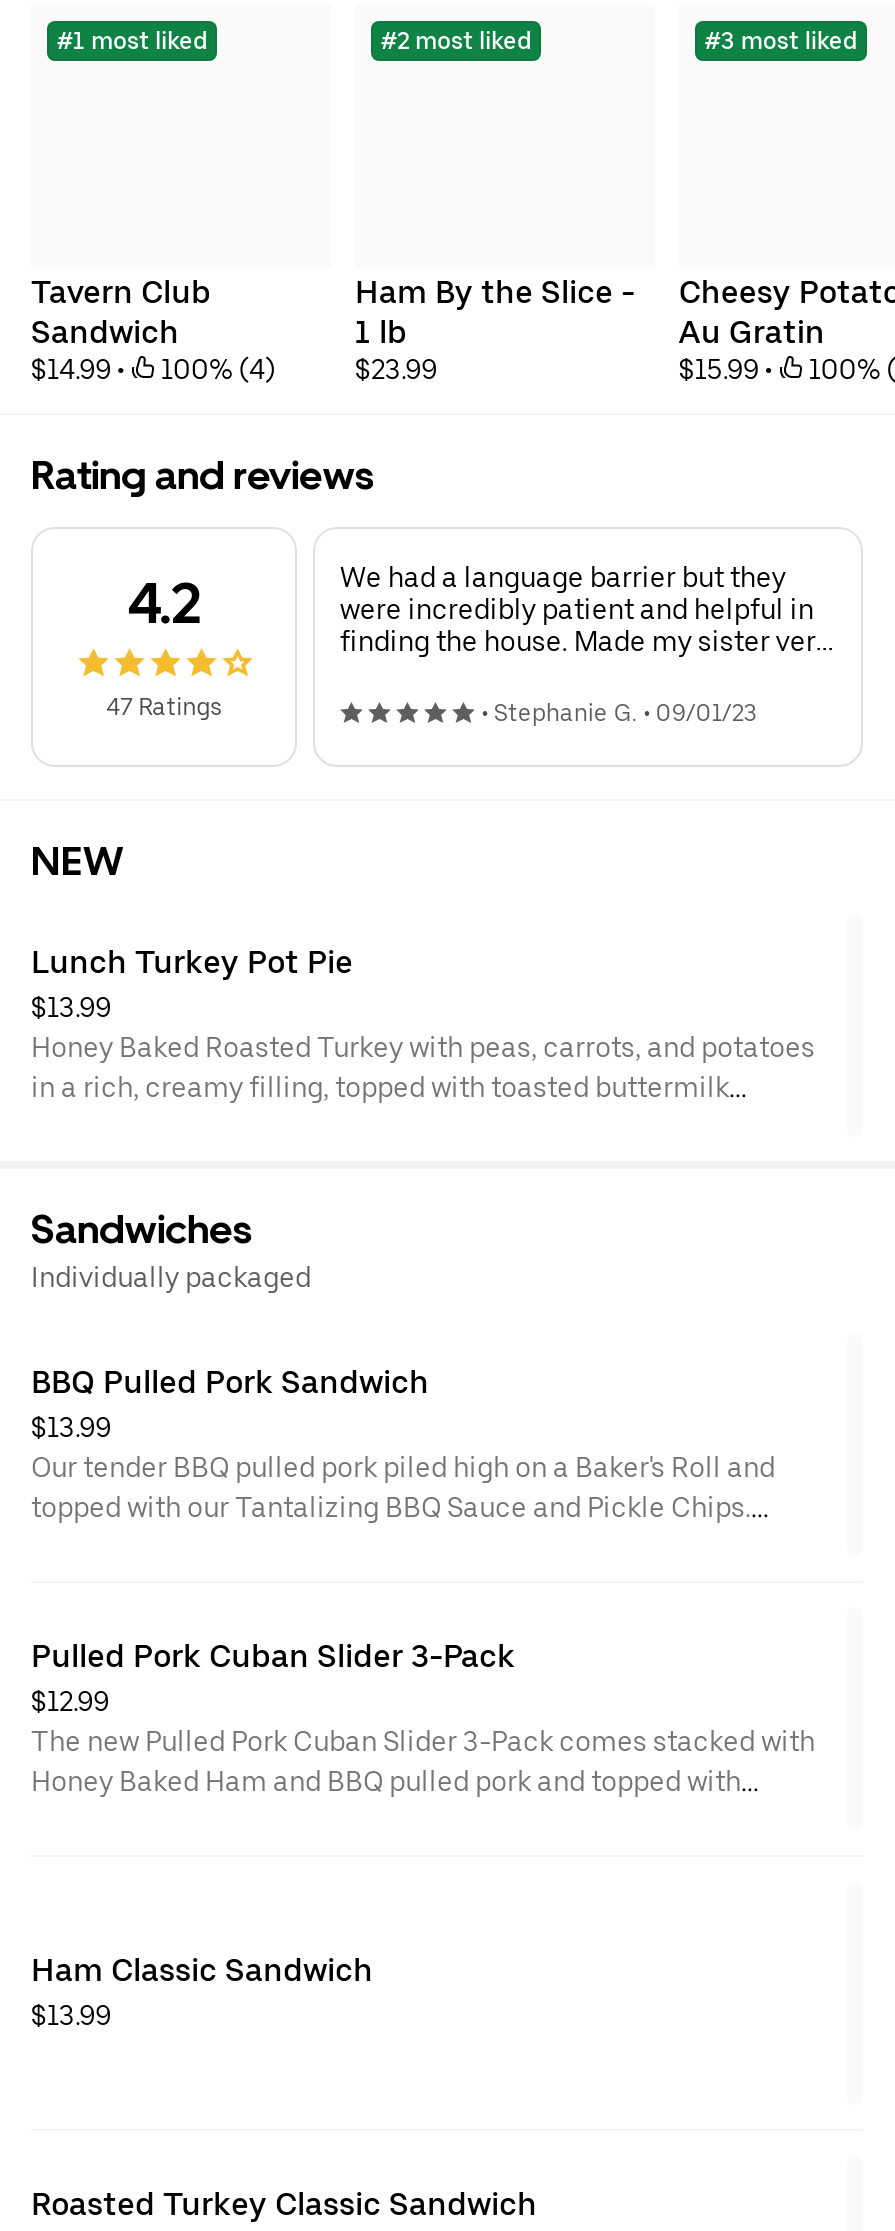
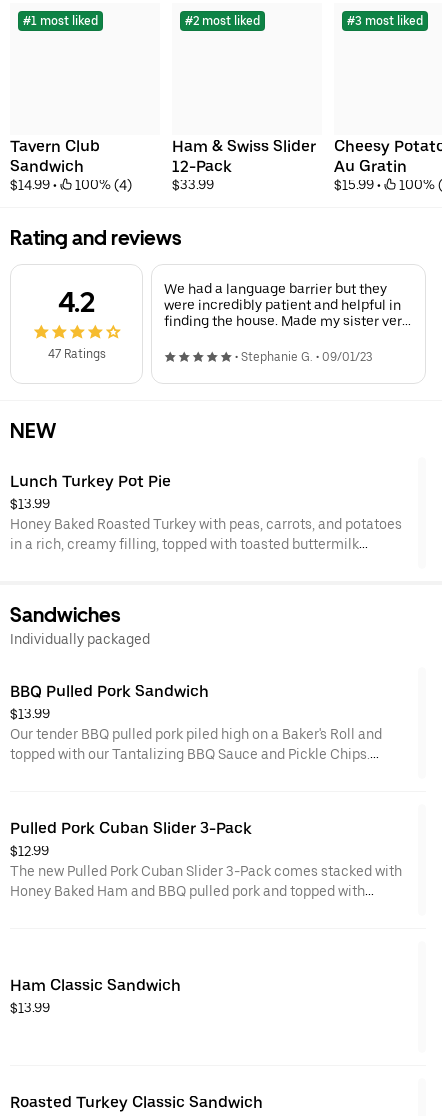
- Ham By the Slice -
- 1 lb
- $23.99
+ Ham & Swiss Slider
+ 12-Pack
+ $33.99
